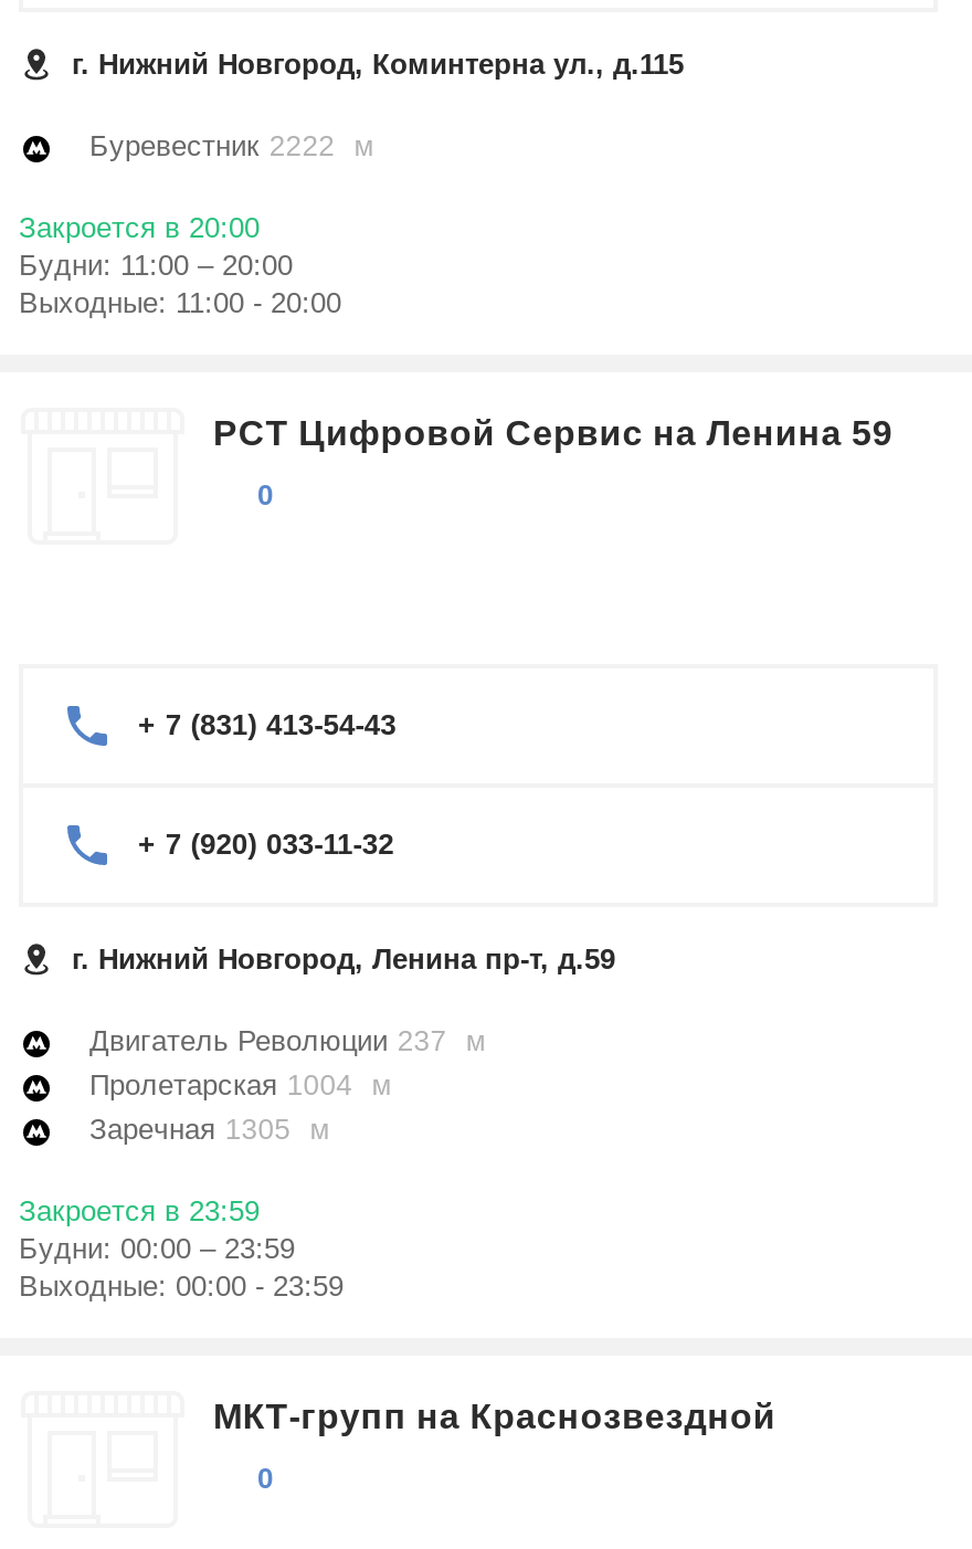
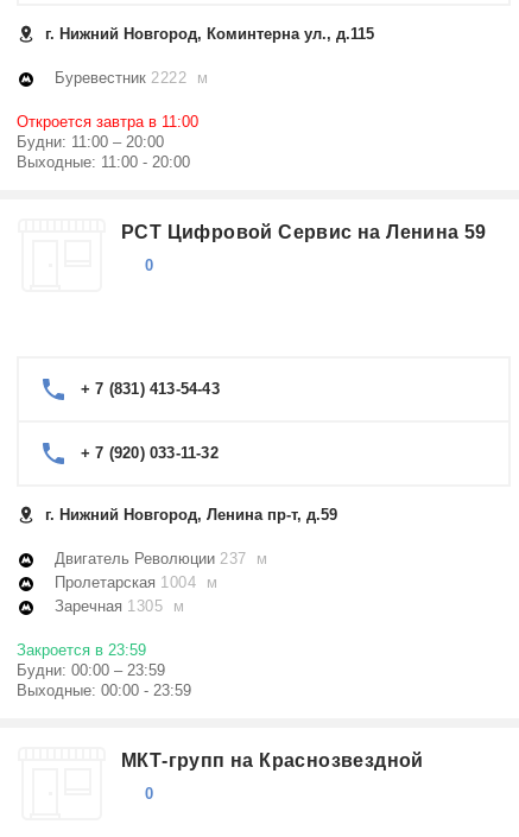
- Закроется в 20:00
+ Откроется завтра в 11:00
